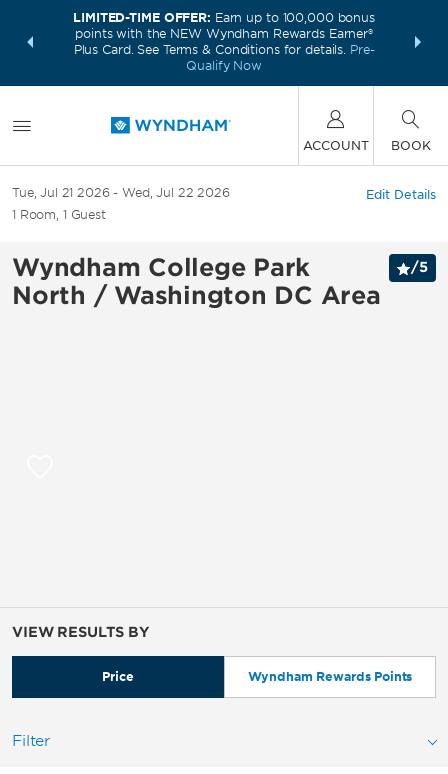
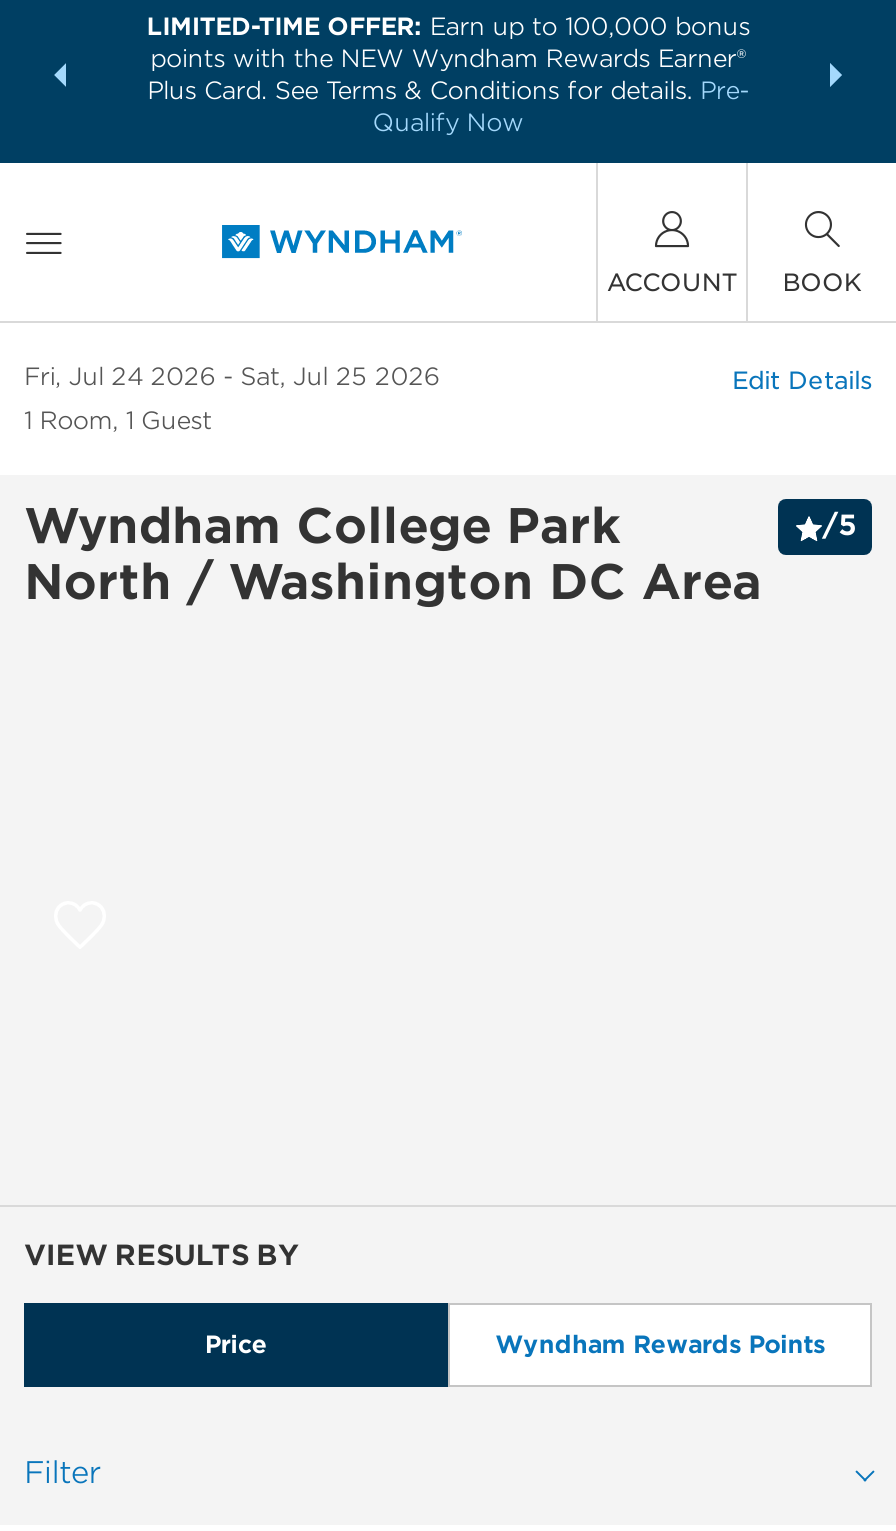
- Tue, Jul 21 2026
+ Fri, Jul 24 2026

- Wed, Jul 22 2026
+ Sat, Jul 25 2026
